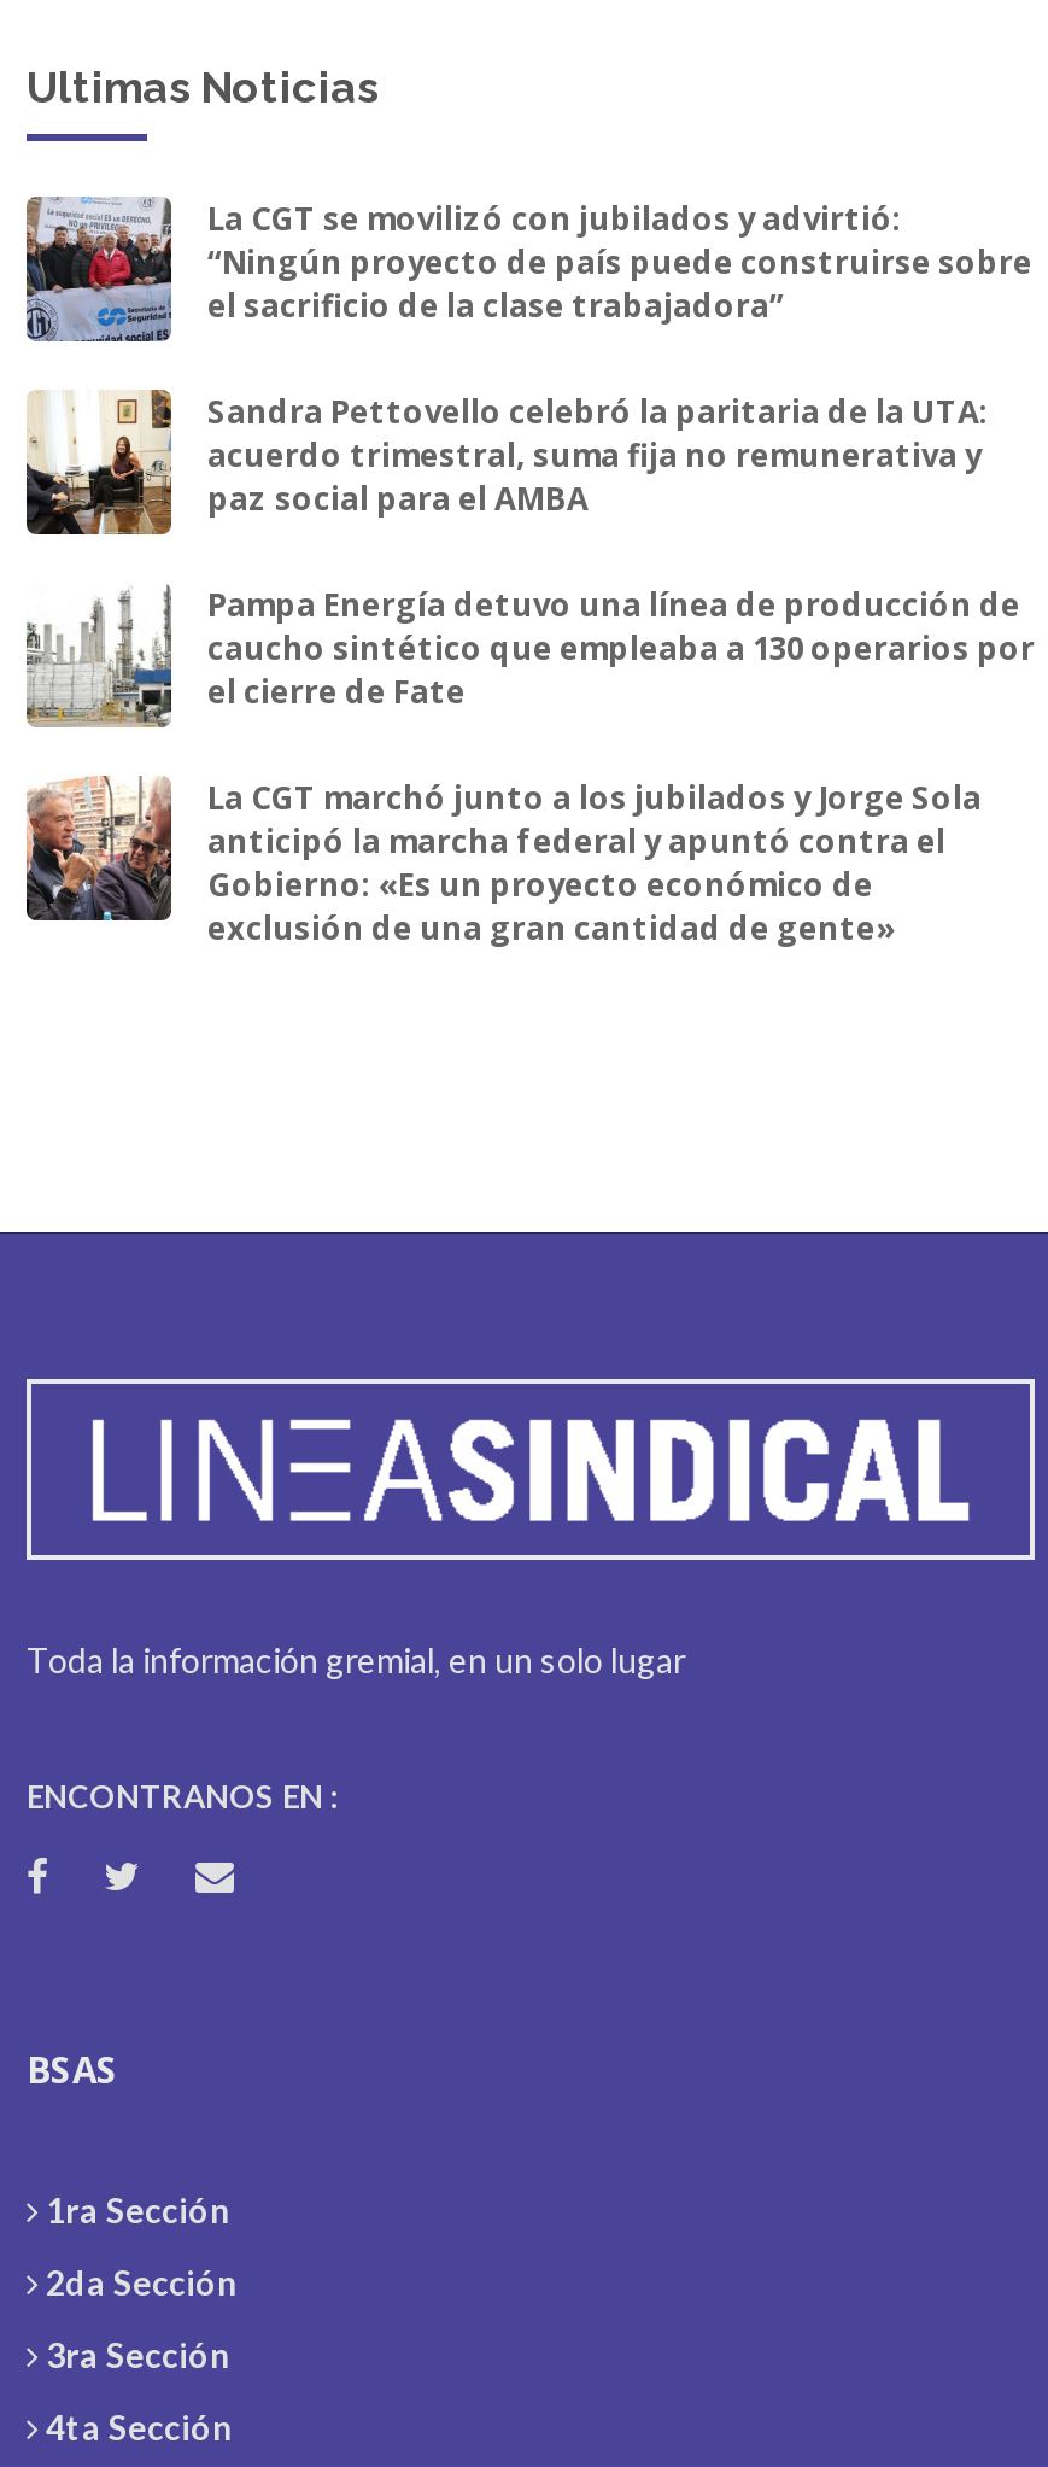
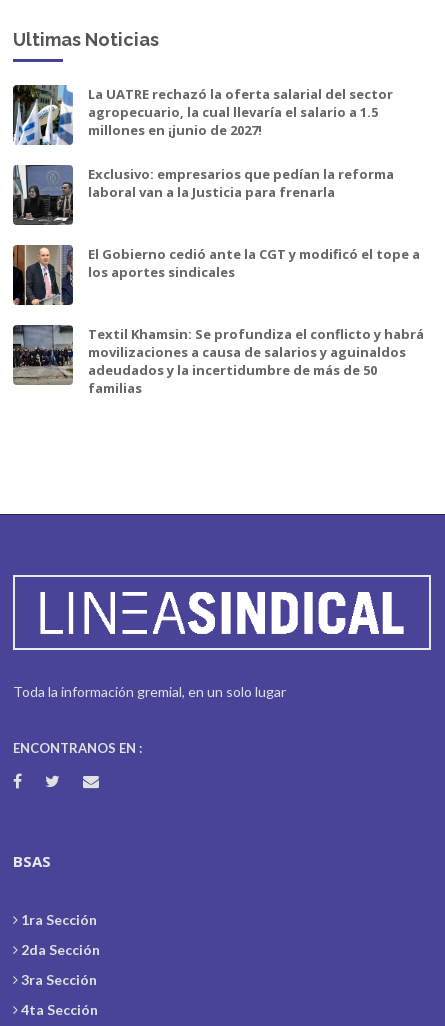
- [image]
- La CGT se movilizó con jubilados y advirtió:
- “Ningún proyecto de país puede construirse sobre
- el sacrificio de la clase trabajadora”
+ [image]
+ La UATRE rechazó la oferta salarial del sector
+ agropecuario, la cual llevaría el salario a 1.5
+ millones en ¡junio de 2027!

- [image]
- Sandra Pettovello celebró la paritaria de la UTA:
- acuerdo trimestral, suma fija no remunerativa y
- paz social para el AMBA
+ [image]
+ Exclusivo: empresarios que pedían la reforma
+ laboral van a la Justicia para frenarla

- [image]
- Pampa Energía detuvo una línea de producción de
- caucho sintético que empleaba a 130 operarios por
- el cierre de Fate
+ [image]
+ El Gobierno cedió ante la CGT y modificó el tope a
+ los aportes sindicales

- [image]
- La CGT marchó junto a los jubilados y Jorge Sola
- anticipó la marcha federal y apuntó contra el
- Gobierno: «Es un proyecto económico de
- exclusión de una gran cantidad de gente»
+ [image]
+ Textil Khamsin: Se profundiza el conflicto y habrá
+ movilizaciones a causa de salarios y aguinaldos
+ adeudados y la incertidumbre de más de 50
+ familias
